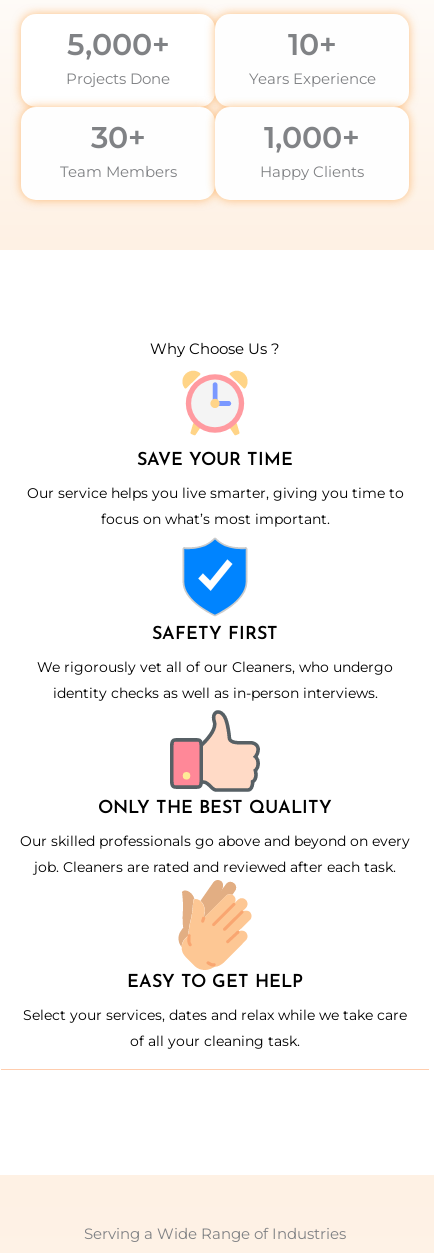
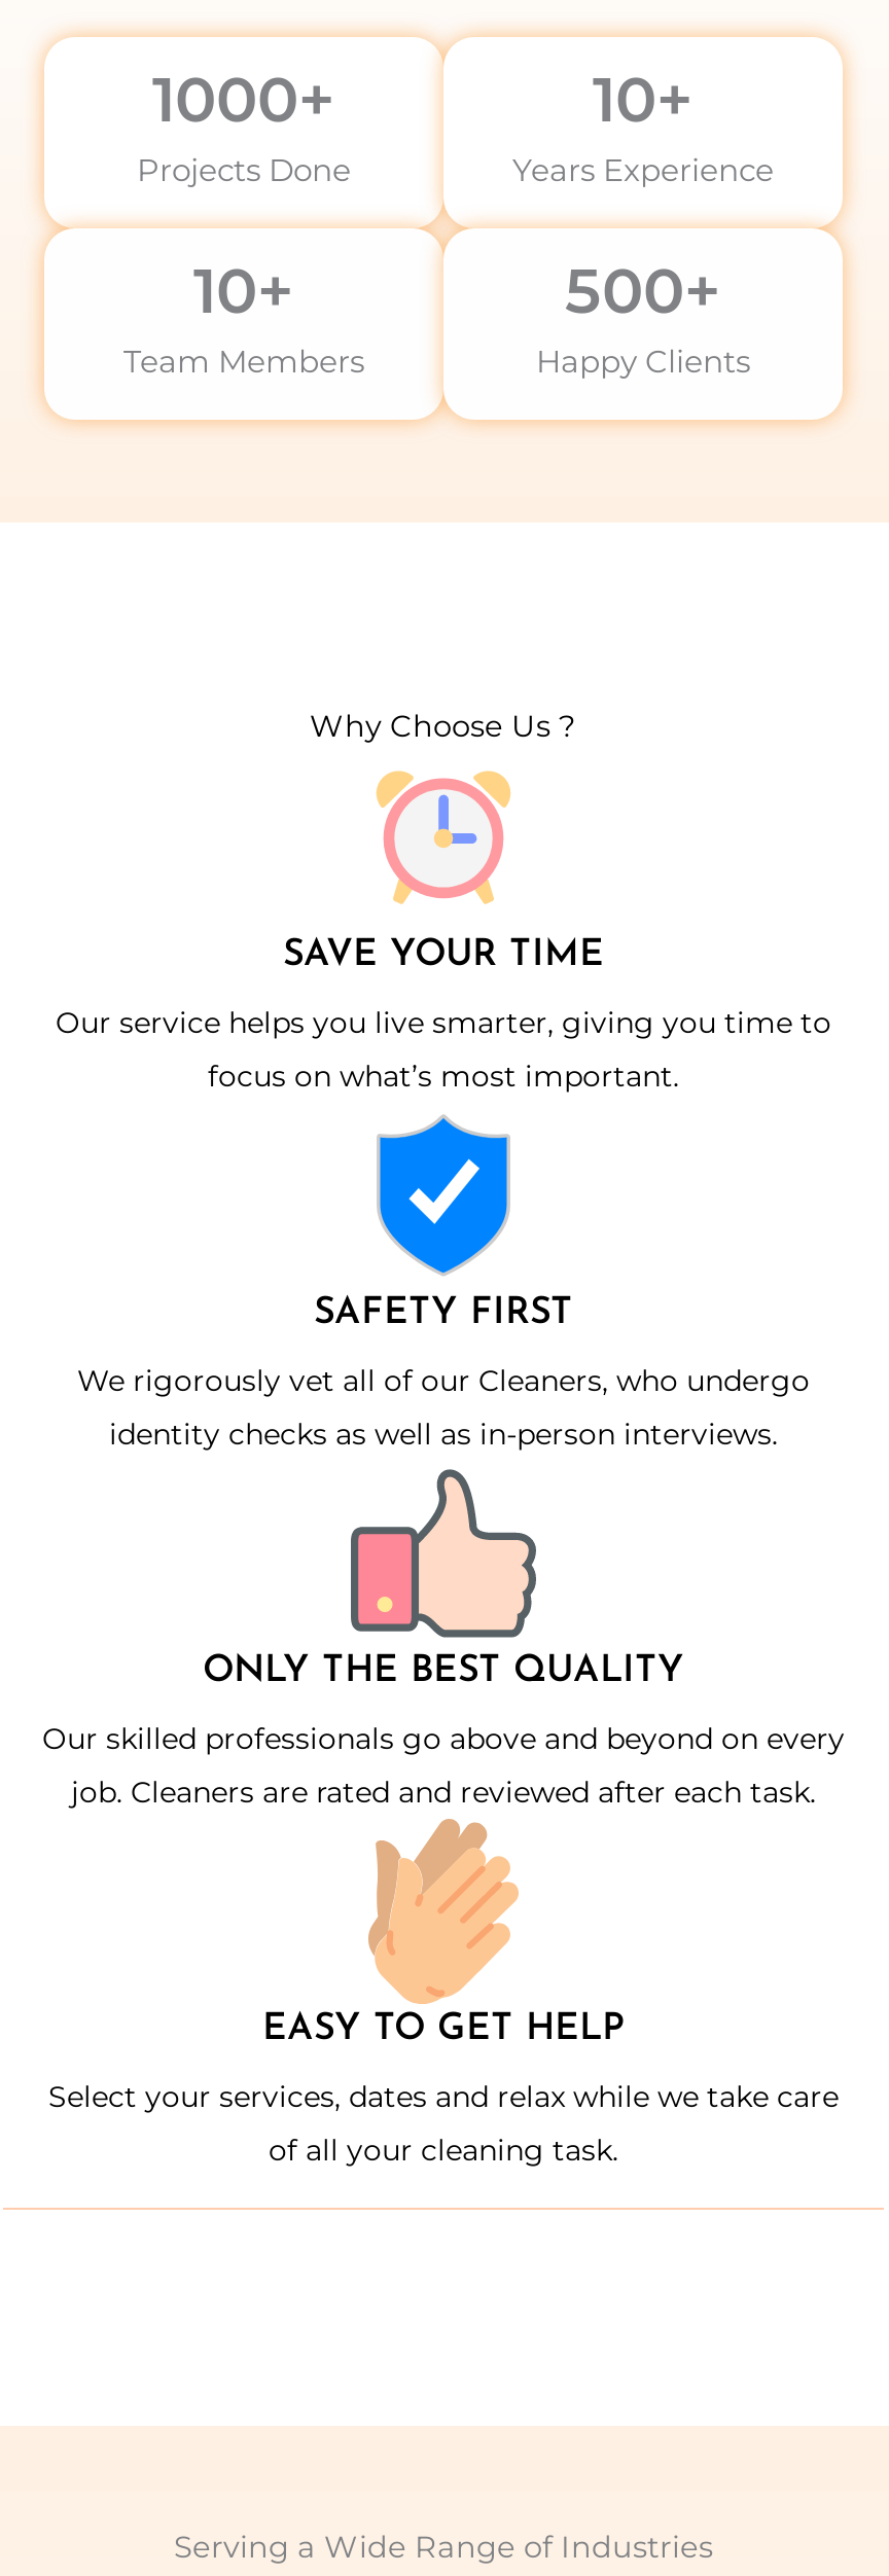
- 5,000+
+ 1000+

- 30+
+ 10+

- 1,000+
+ 500+
